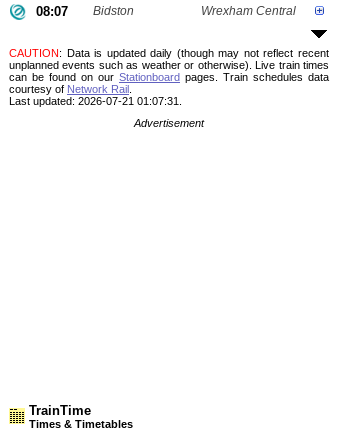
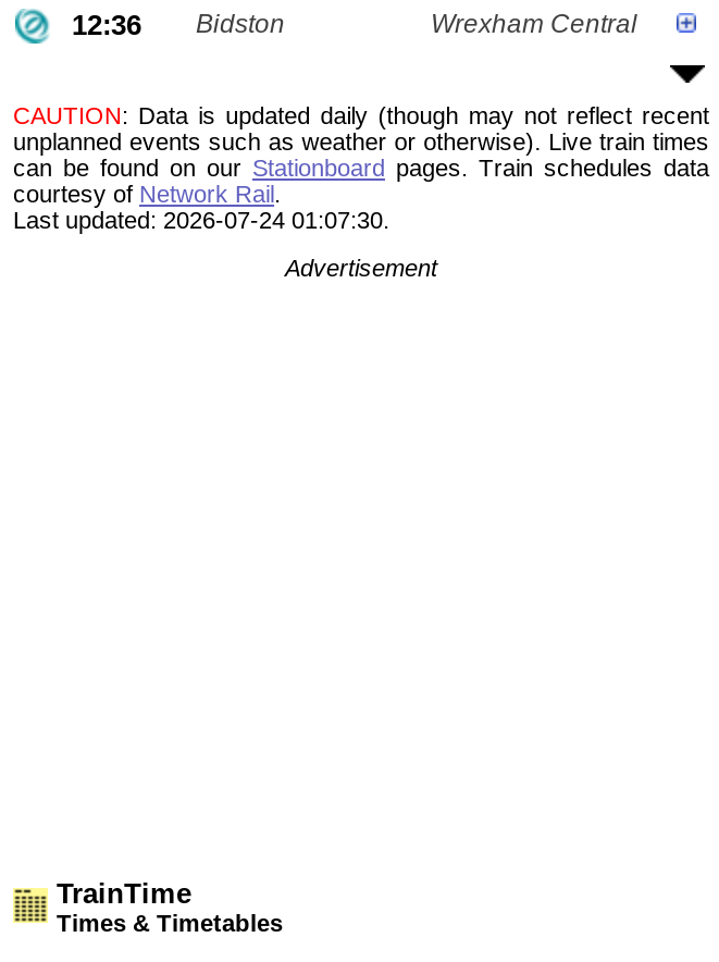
- 08:07 Bidston
+ 12:36 Bidston

- Last updated: 2026-07-21 01:07:31.
+ Last updated: 2026-07-24 01:07:30.
